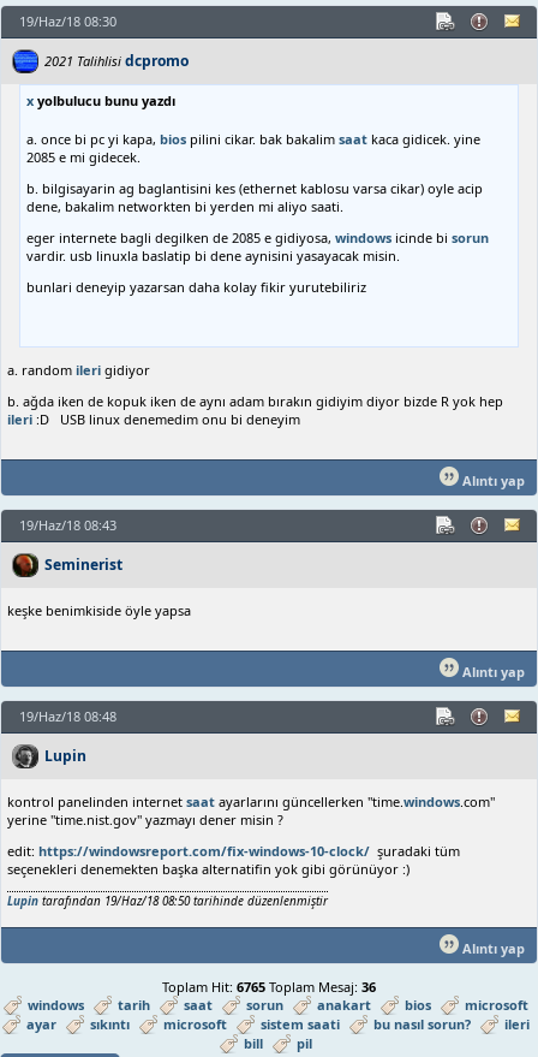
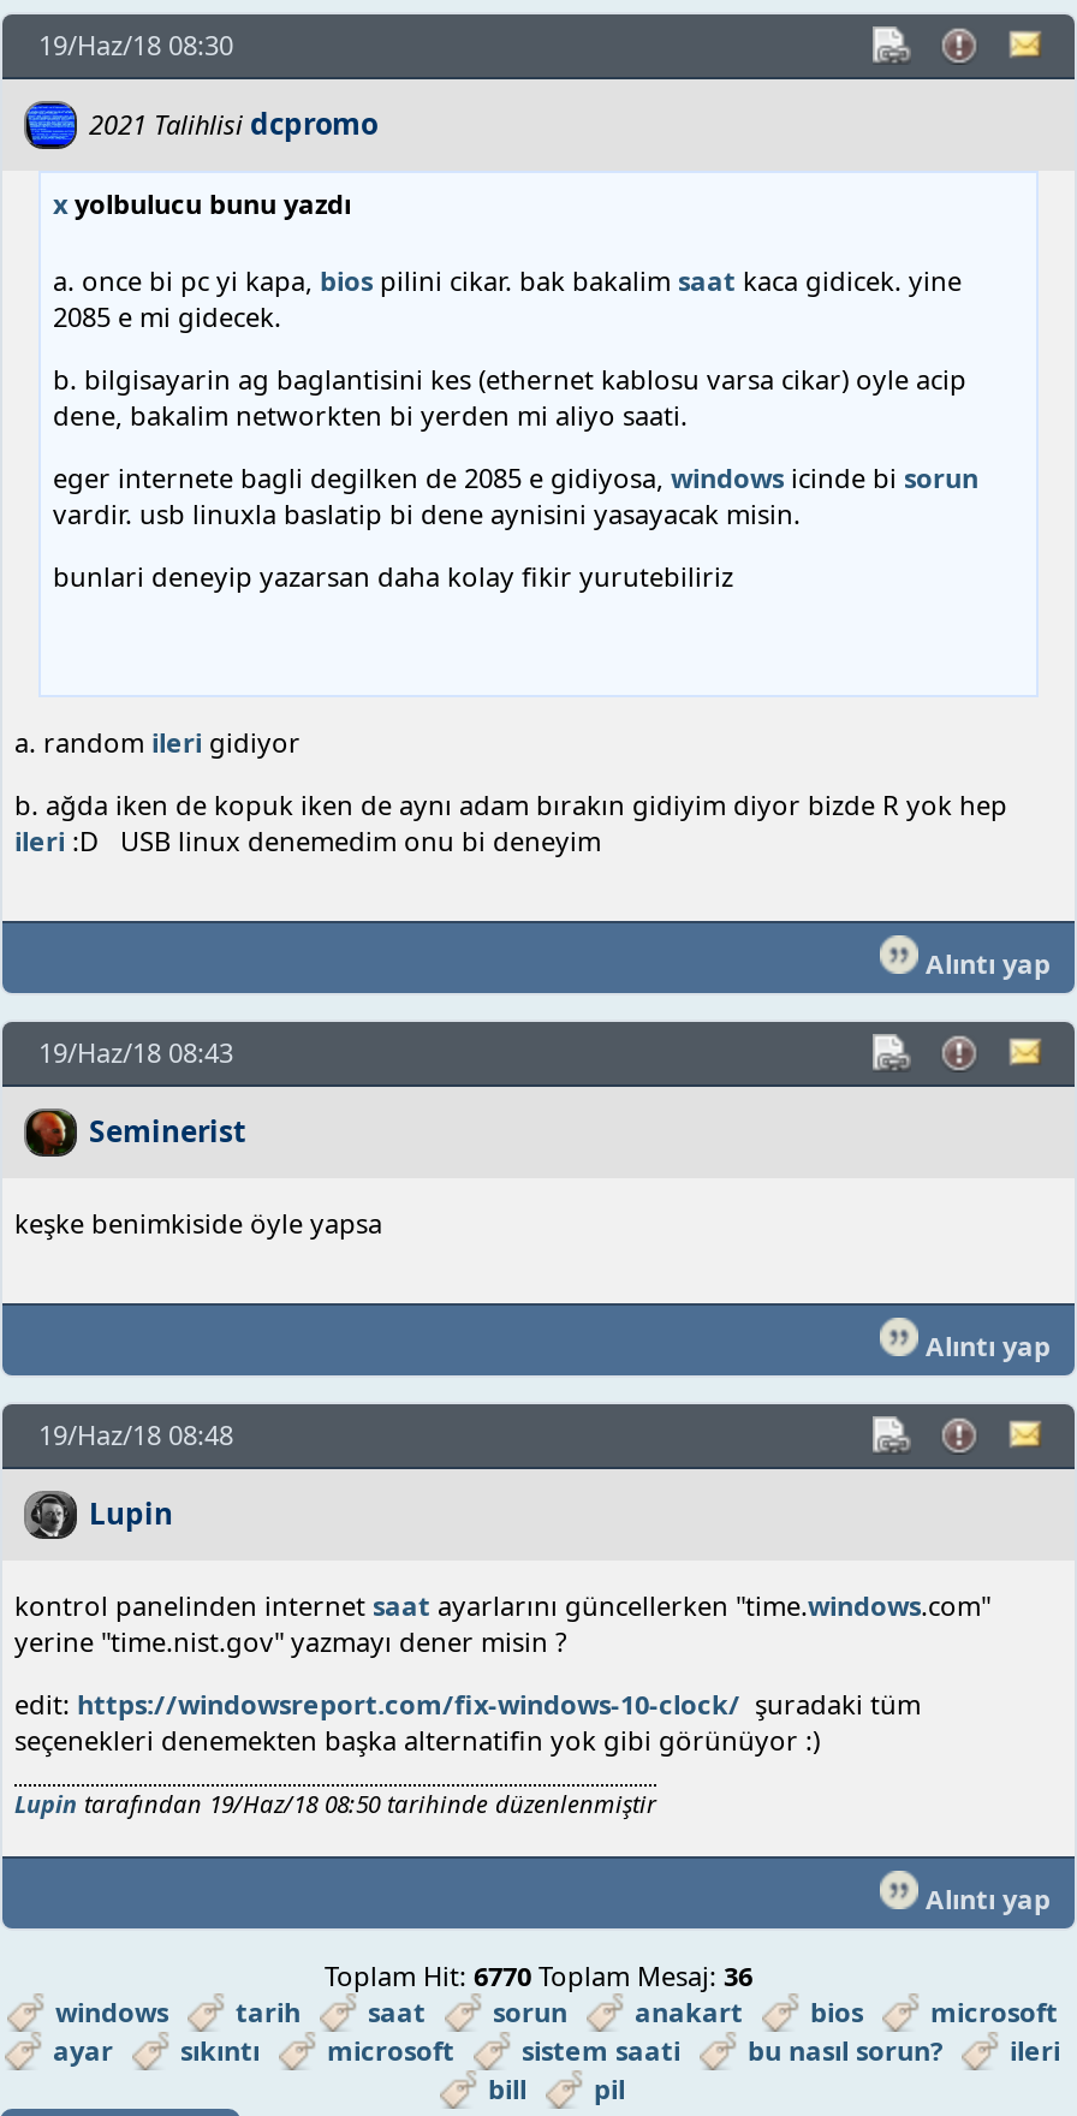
- Toplam Hit: 6765 Toplam Mesaj: 36
+ Toplam Hit: 6770 Toplam Mesaj: 36
